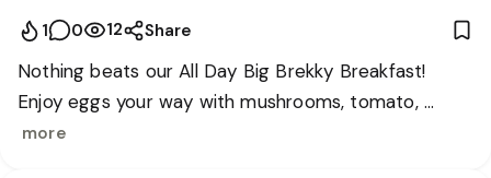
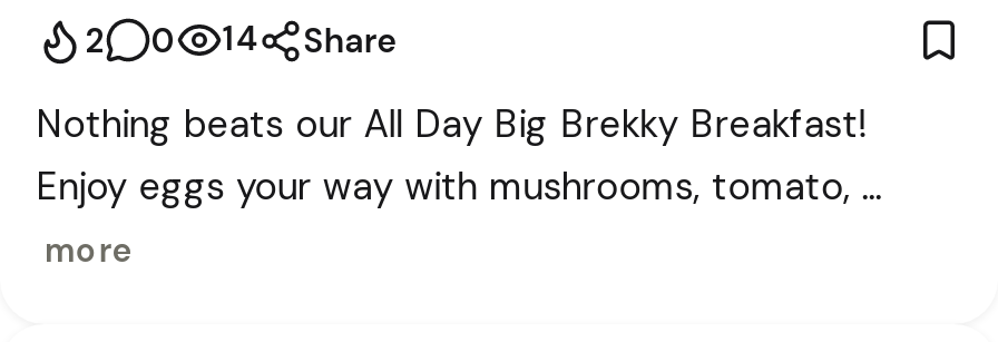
- 1
+ 2

- 12
+ 14
